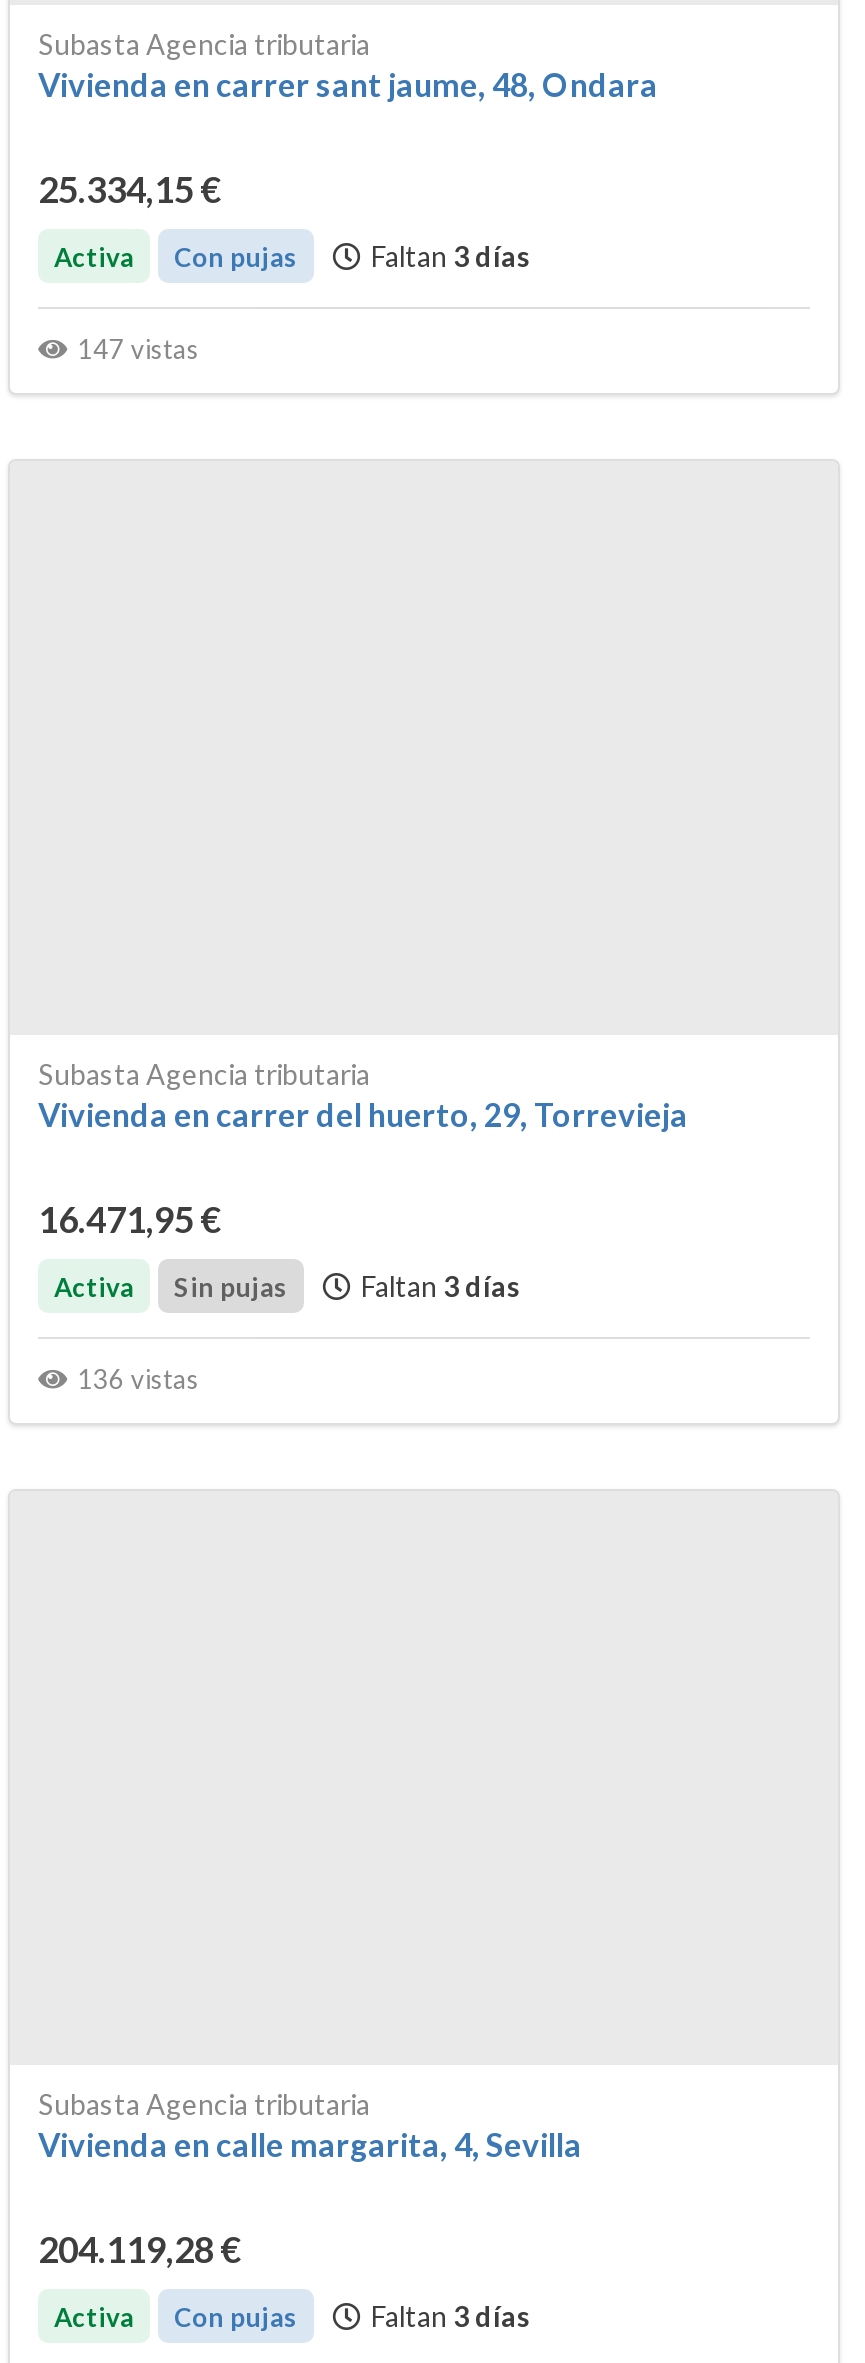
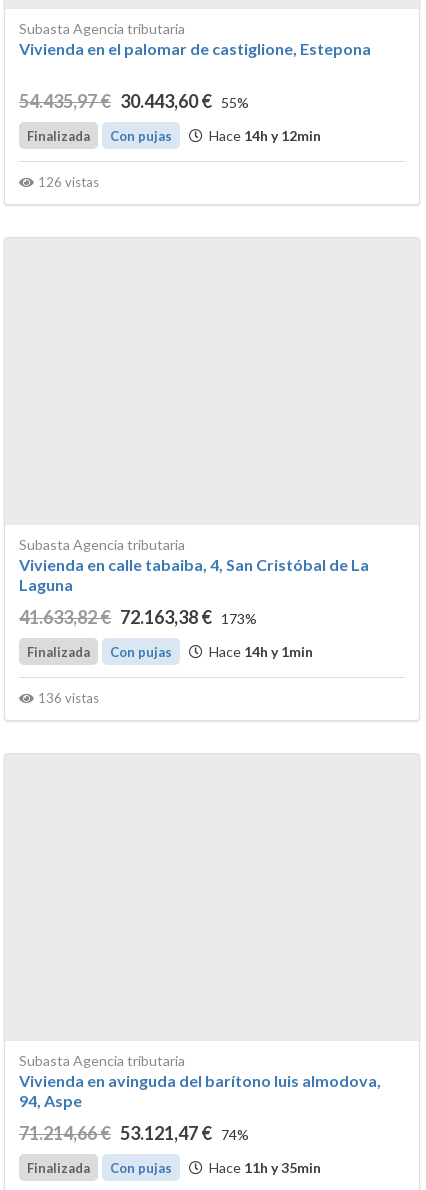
- Vivienda en carrer sant jaume, 48, Ondara
+ Vivienda en el palomar de castiglione, Estepona

- 25.334,15 €
+ 54.435,97€ 30.443,60 € 55%

- Activa
+ Finalizada

- Faltan 3 días
+ Hace 14h y 12min

- 147 vistas
+ 126 vistas

- Vivienda en carrer del huerto, 29, Torrevieja
+ Vivienda en calle tabaiba, 4, San Cristóbal de La
+ Laguna

- 16.471,95 €
+ 41.633,82€ 72.163,38 € 173%

- Activa
- Sin pujas
- Faltan 3 días
+ Finalizada
+ Con pujas
+ Hace 14h y 1min

- Vivienda en calle margarita, 4, Sevilla
+ Vivienda en avinguda del barítono luis almodova,
+ 94, Aspe

- 204.119,28 €
+ 71.214,66€ 53.121,47 € 74%

- Activa
+ Finalizada

- Faltan 3 días
+ Hace 11h y 35min
